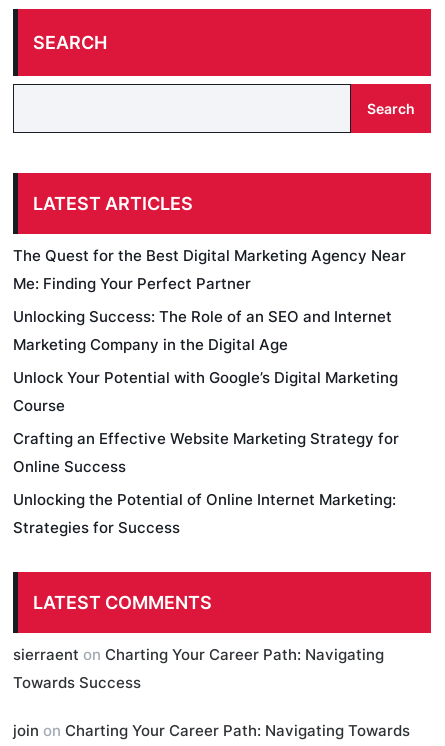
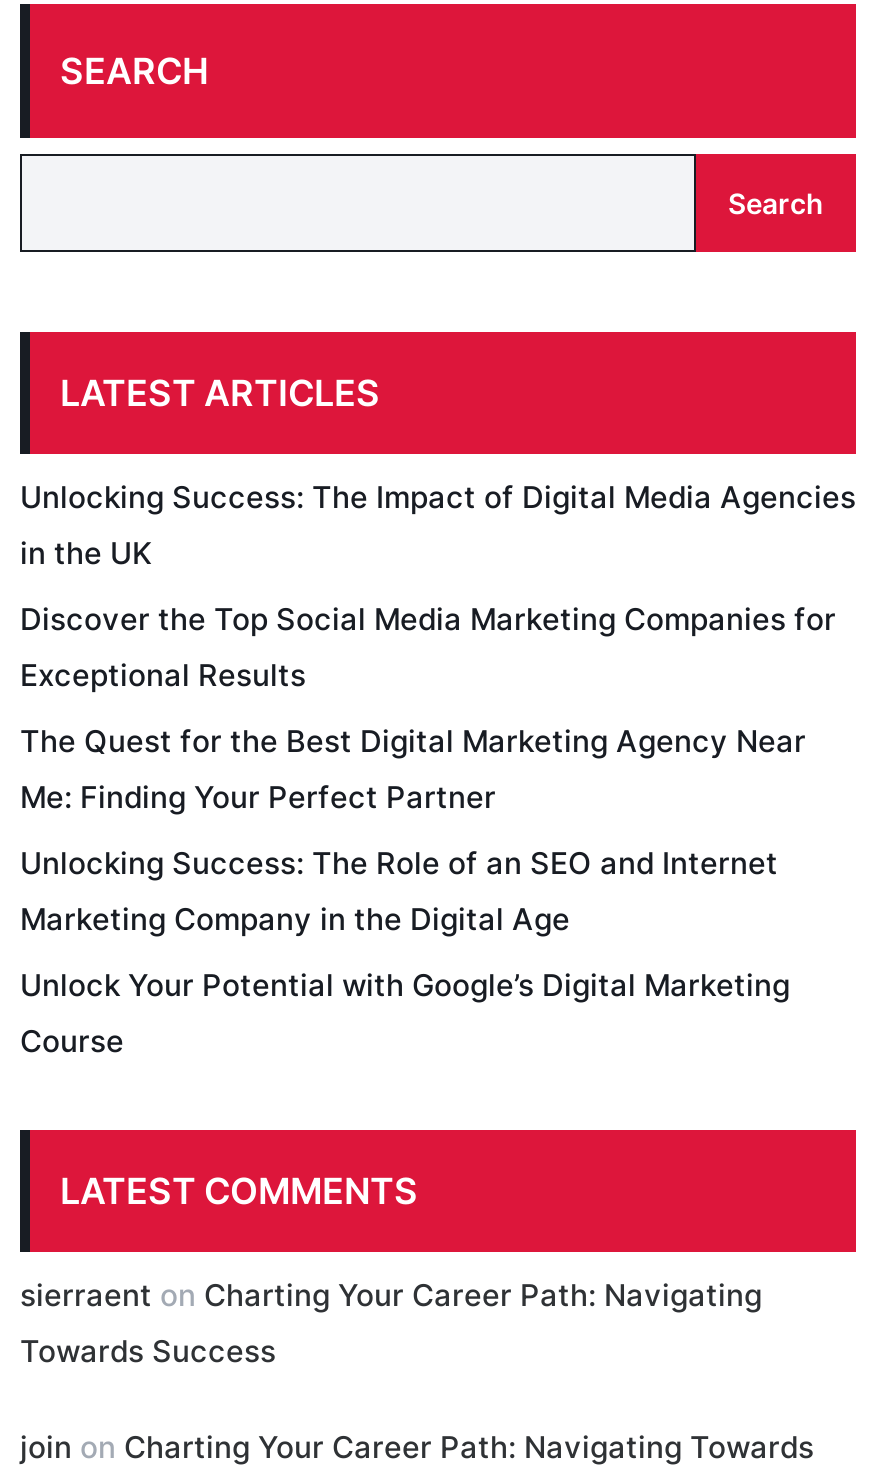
+ Unlocking Success: The Impact of Digital Media Agencies
+ in the UK
+ Discover the Top Social Media Marketing Companies for
+ Exceptional Results

moved down: The Quest for the Best Digital Marketing Agency Near | Me: Finding Your Perfect Partner | Unlocking Success: The Role of an SEO and Internet | Marketing Company in the Digital Age | Unlock Your Potential with Google’s Digital Marketing | Course

- Crafting an Effective Website Marketing Strategy for
- Online Success
- Unlocking the Potential of Online Internet Marketing:
- Strategies for Success
